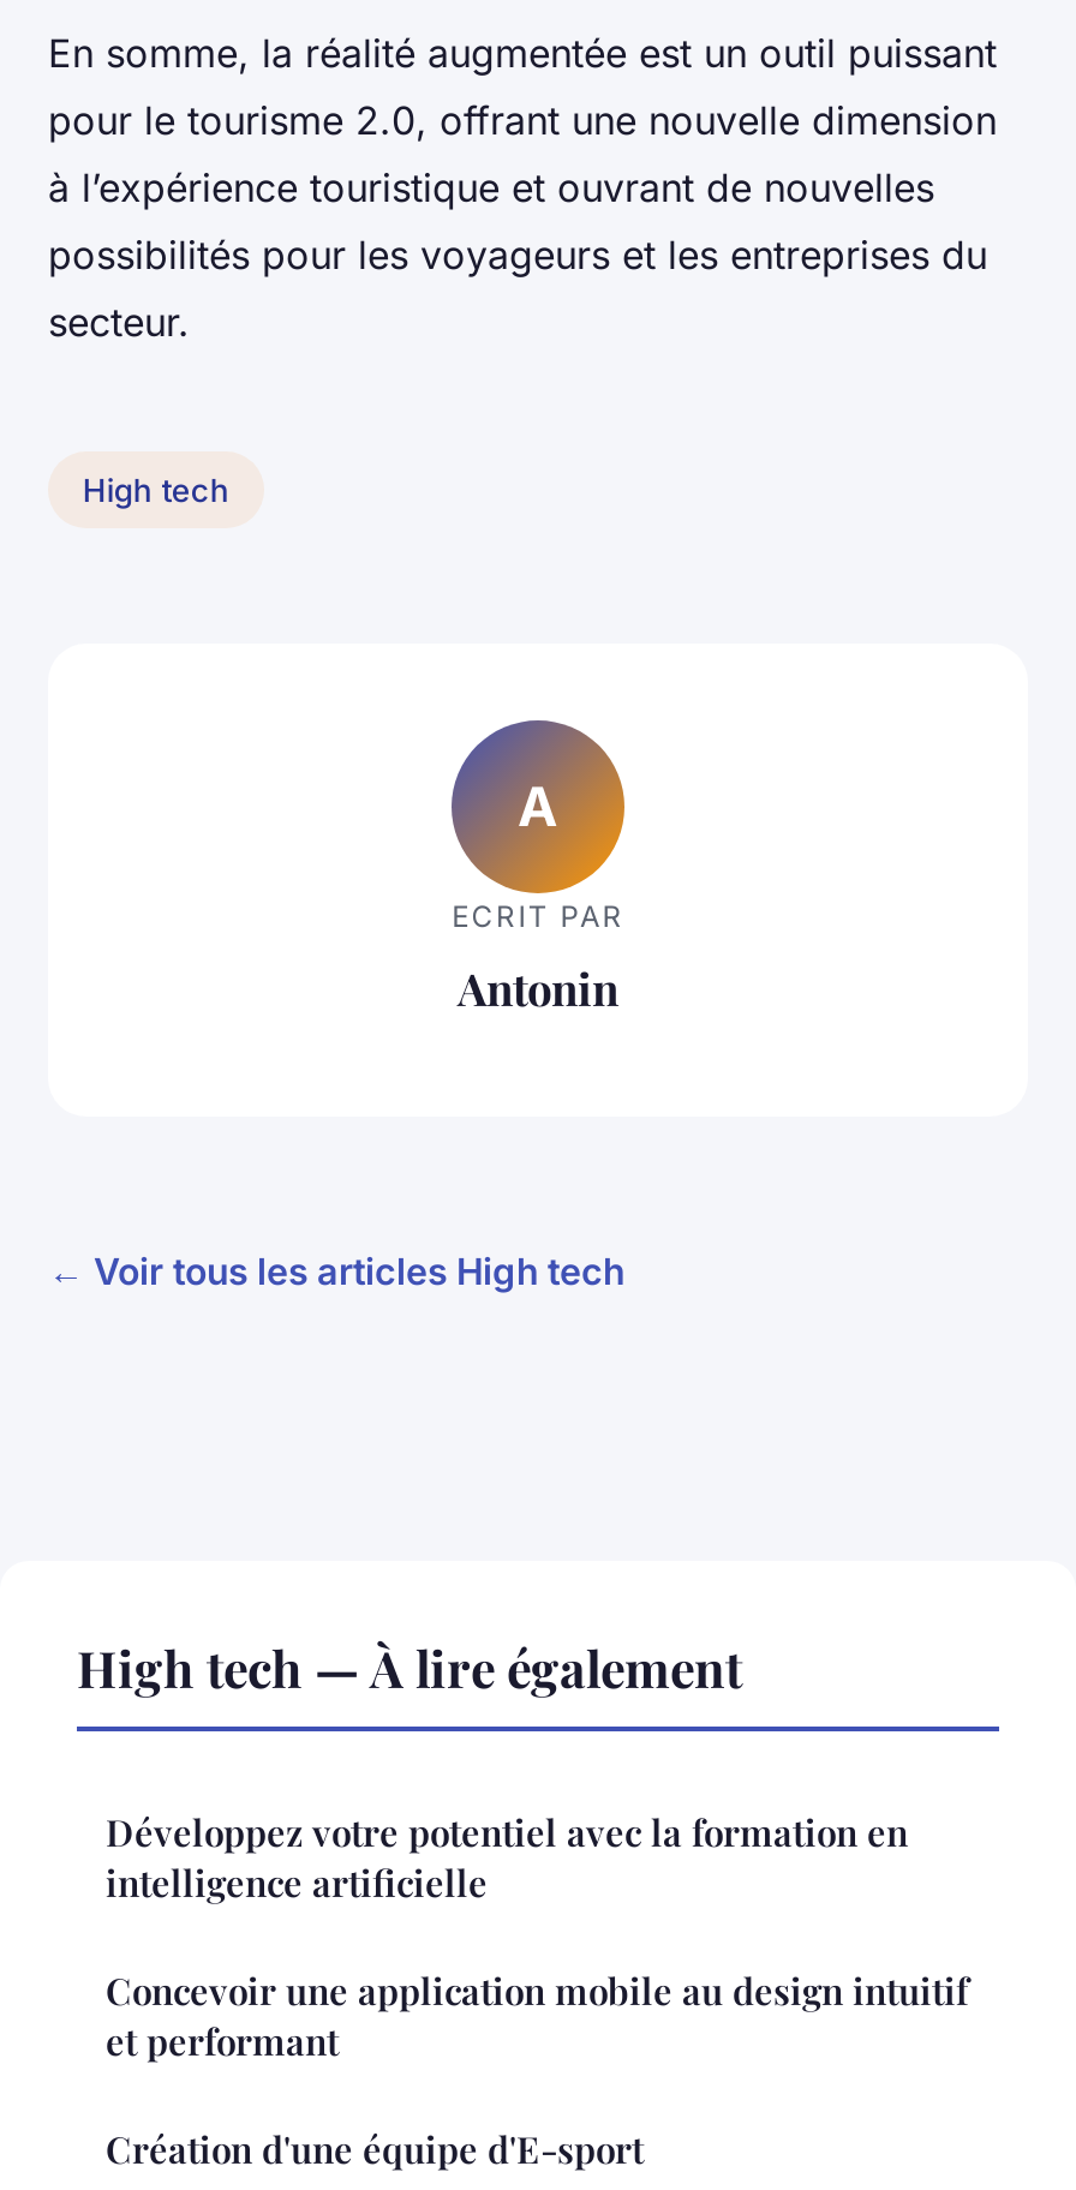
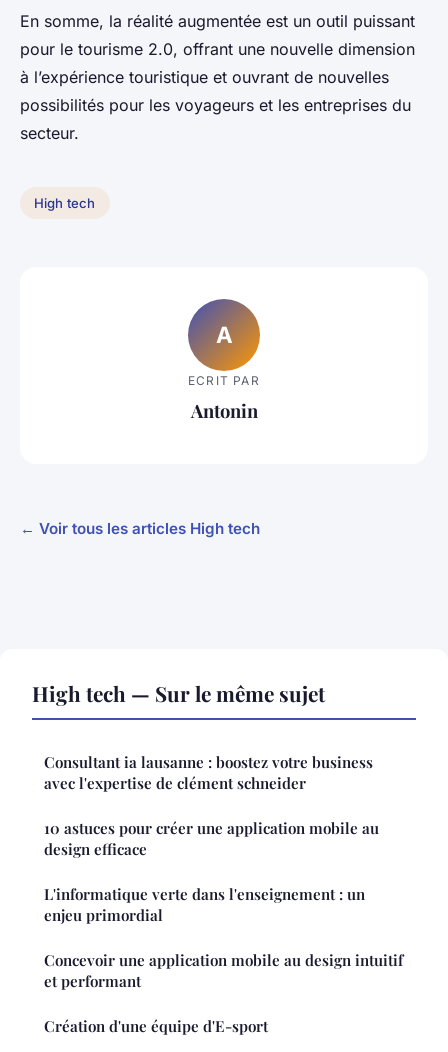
- High tech — À lire également
- Développez votre potentiel avec la formation en
- intelligence artificielle
+ High tech — Sur le même sujet
+ Consultant ia lausanne : boostez votre business
+ avec l'expertise de clément schneider
+ 10 astuces pour créer une application mobile au
+ design efficace
+ L'informatique verte dans l'enseignement : un
+ enjeu primordial
